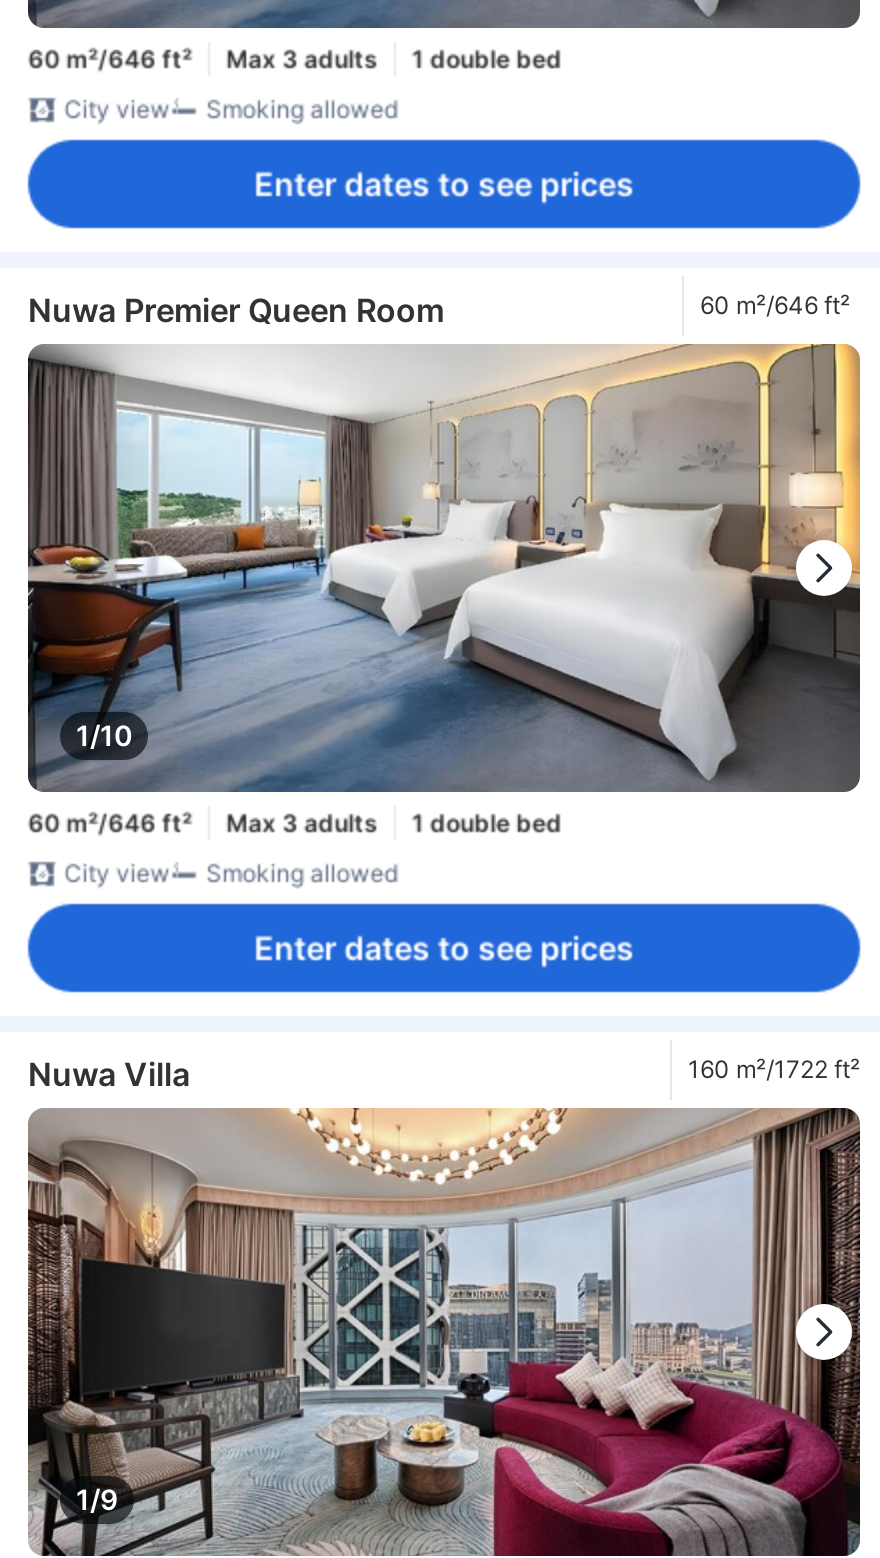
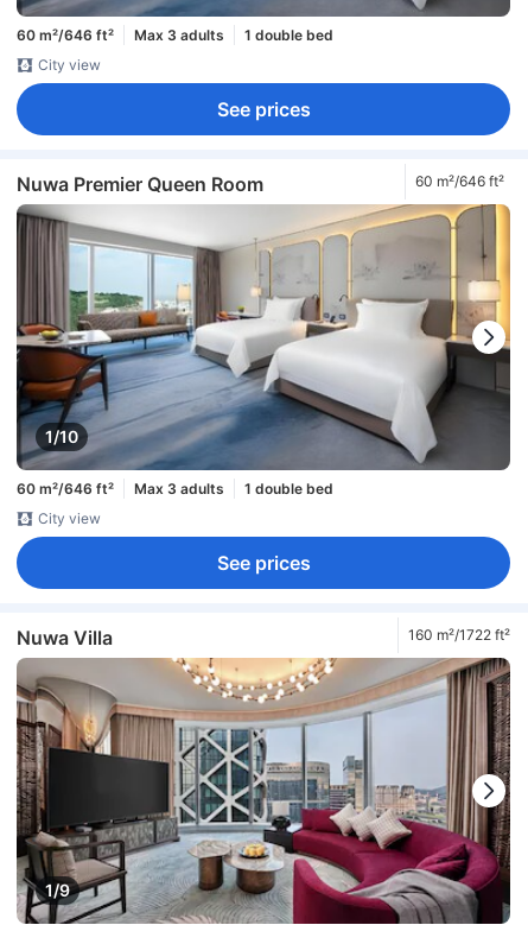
- Smoking allowed
- Enter dates to see prices
+ See prices

- Smoking allowed
- Enter dates to see prices
+ See prices
